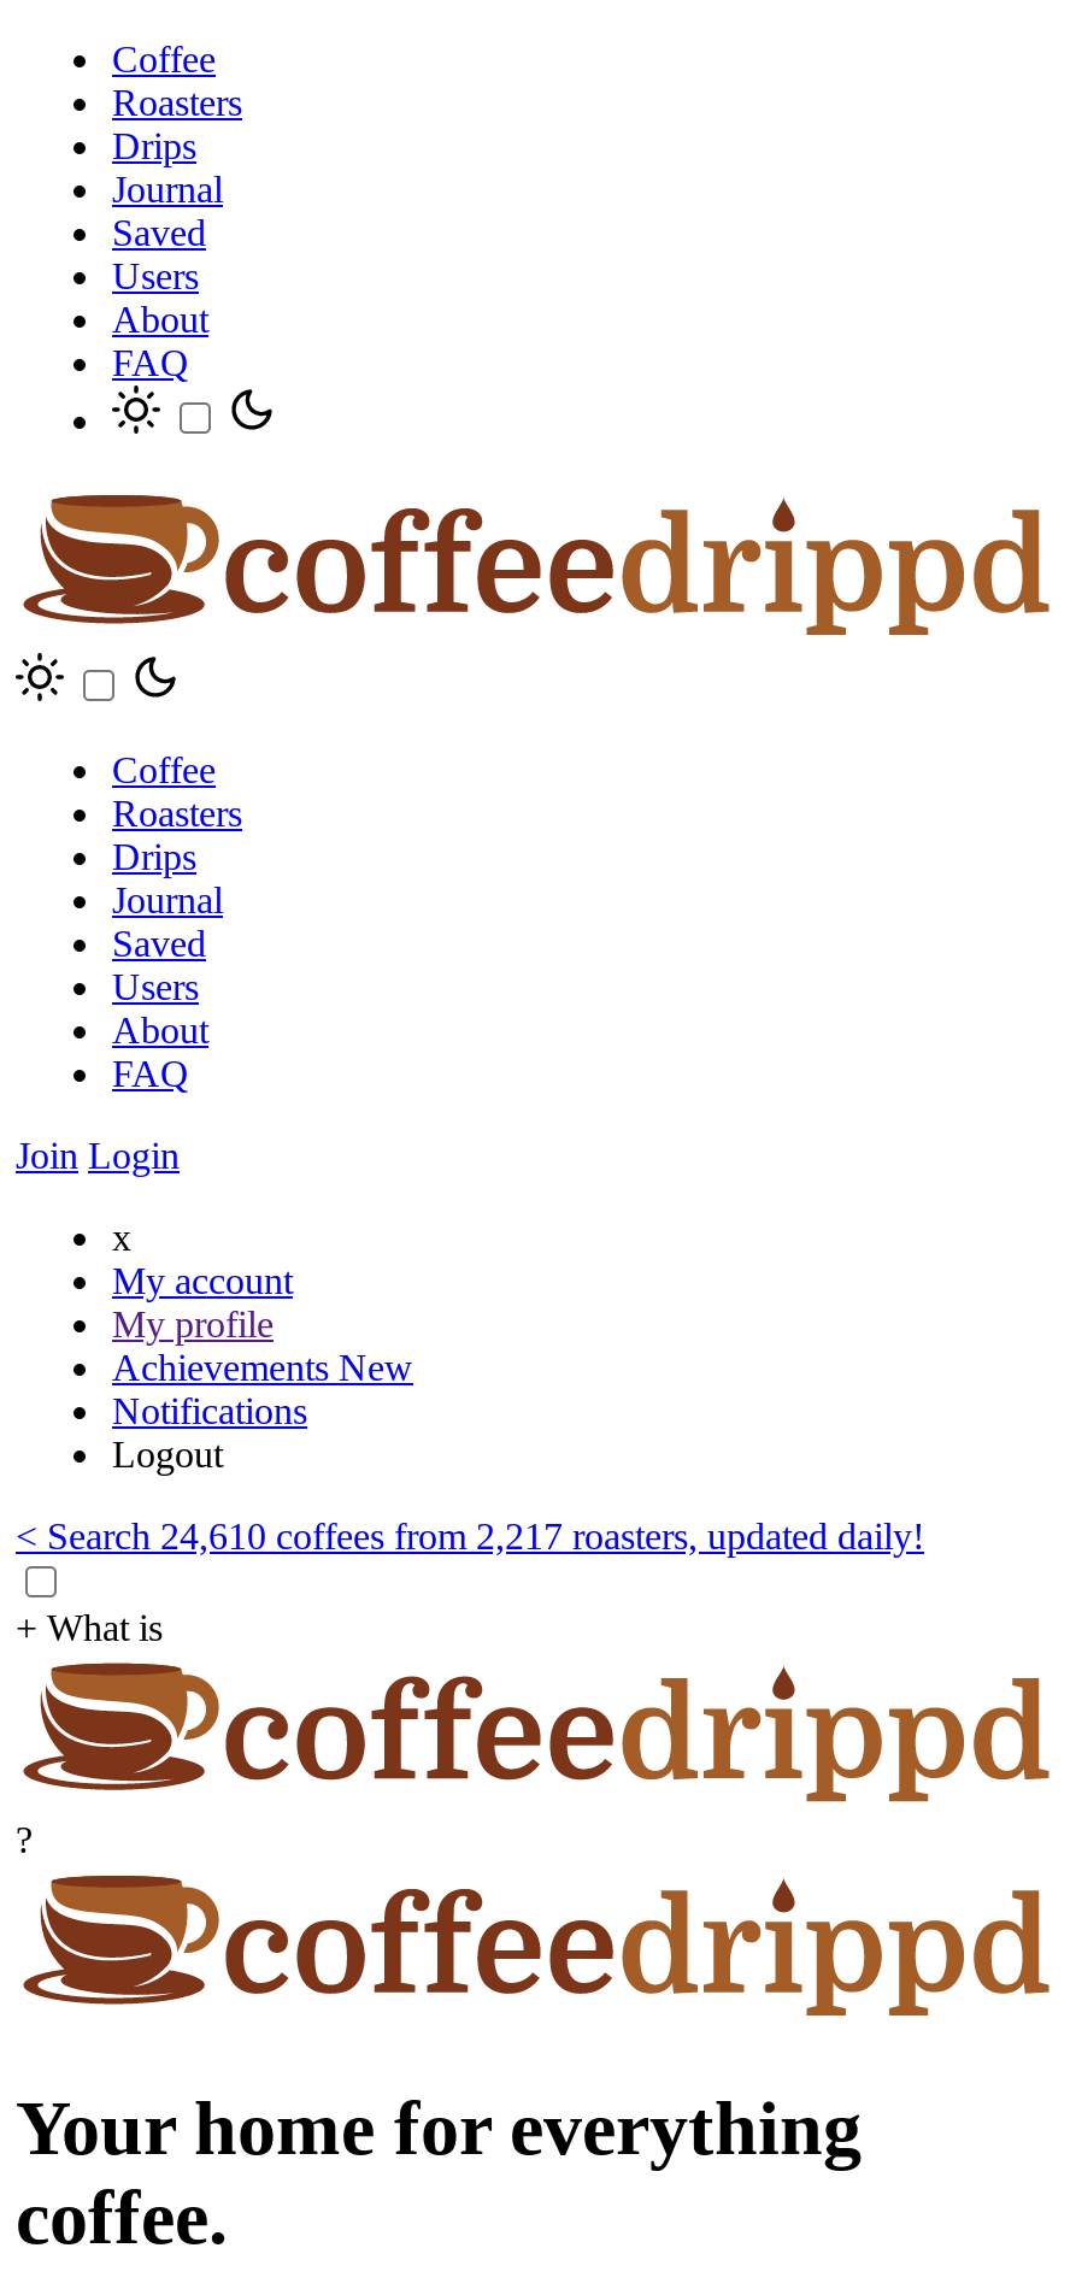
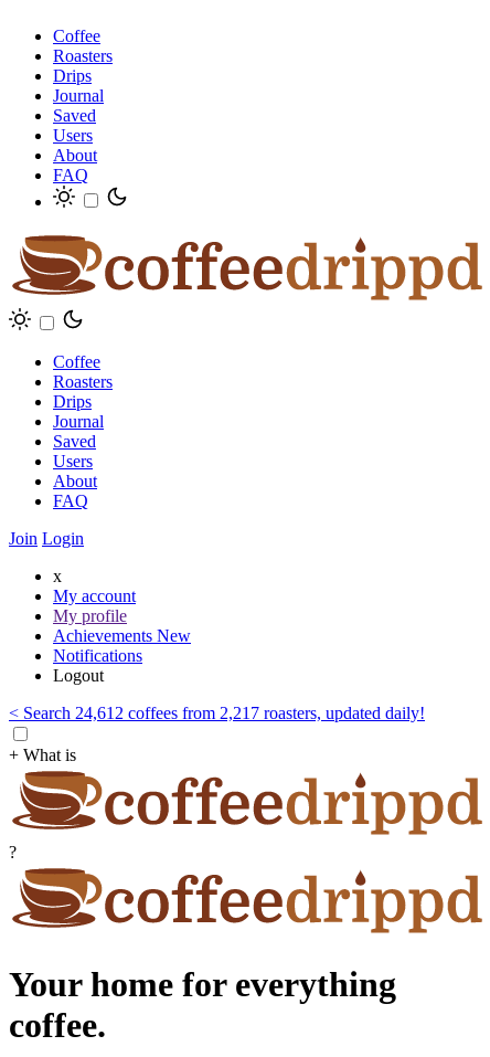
- < Search 24,610 coffees from 2,217 roasters, updated daily!
+ < Search 24,612 coffees from 2,217 roasters, updated daily!
